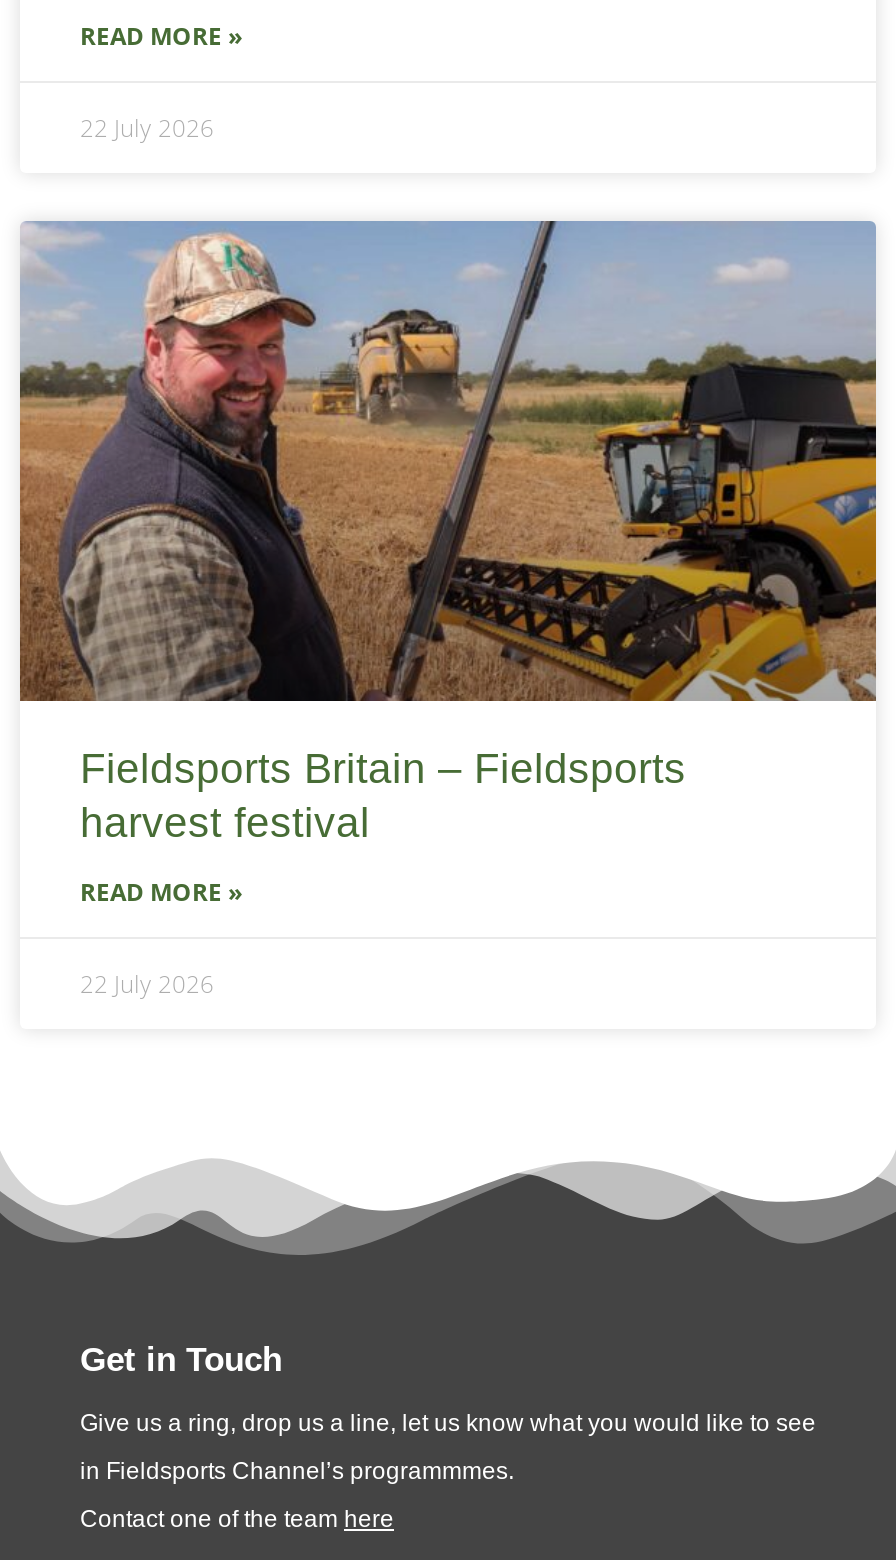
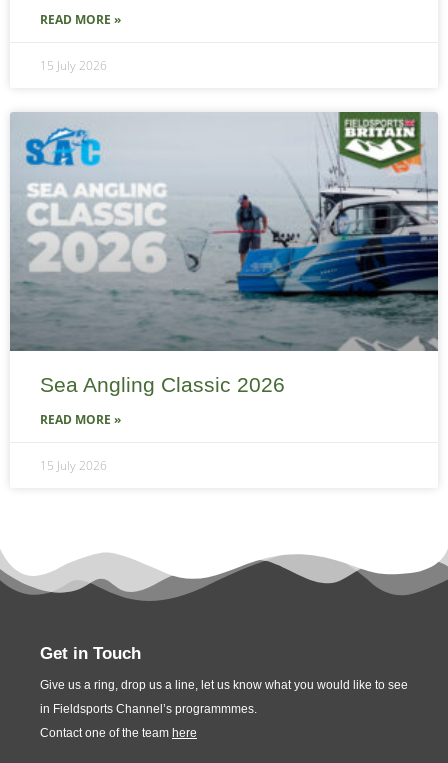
- 22 July 2026
+ 15 July 2026

- [image]
- Fieldsports Britain – Fieldsports
- harvest festival
+ [image]
+ Sea Angling Classic 2026

- 22 July 2026
+ 15 July 2026
